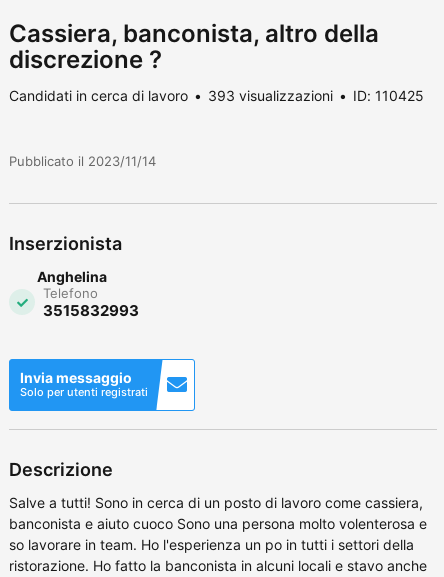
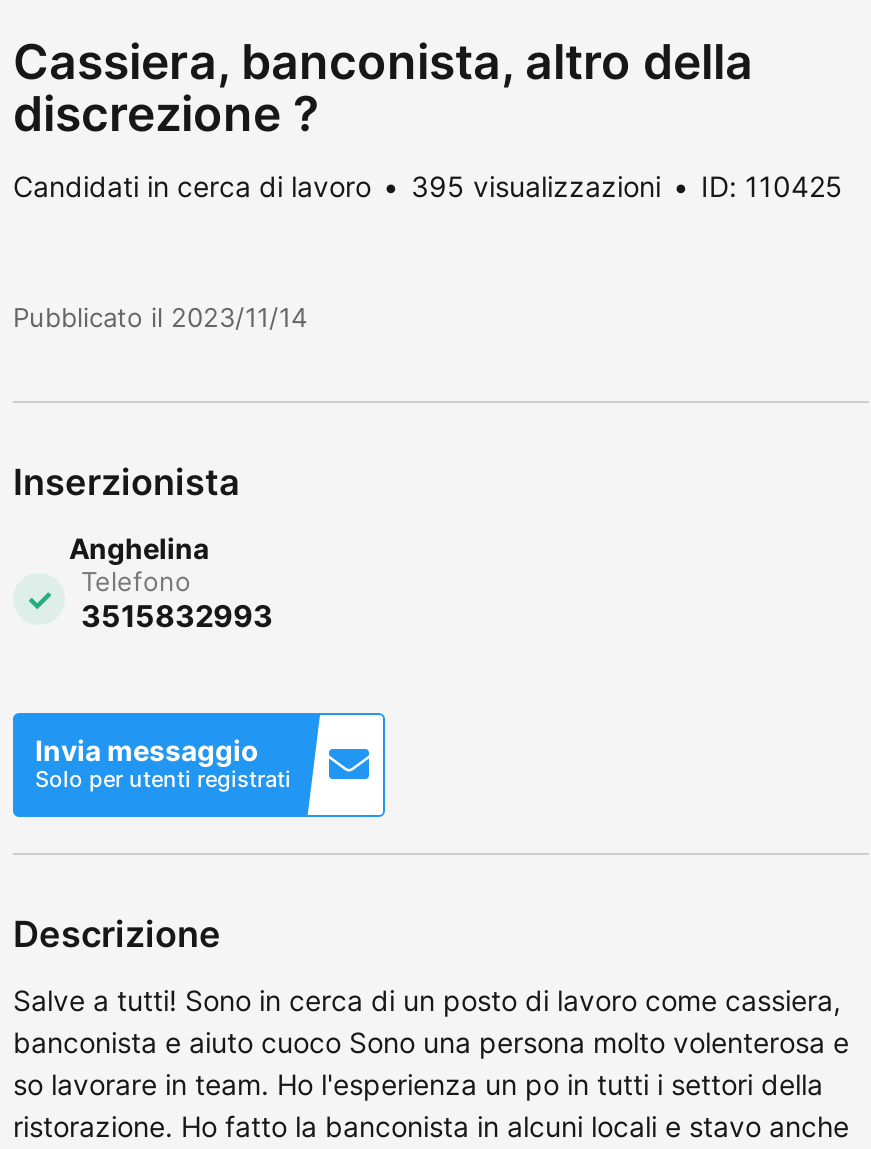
- 393 visualizzazioni
+ 395 visualizzazioni
